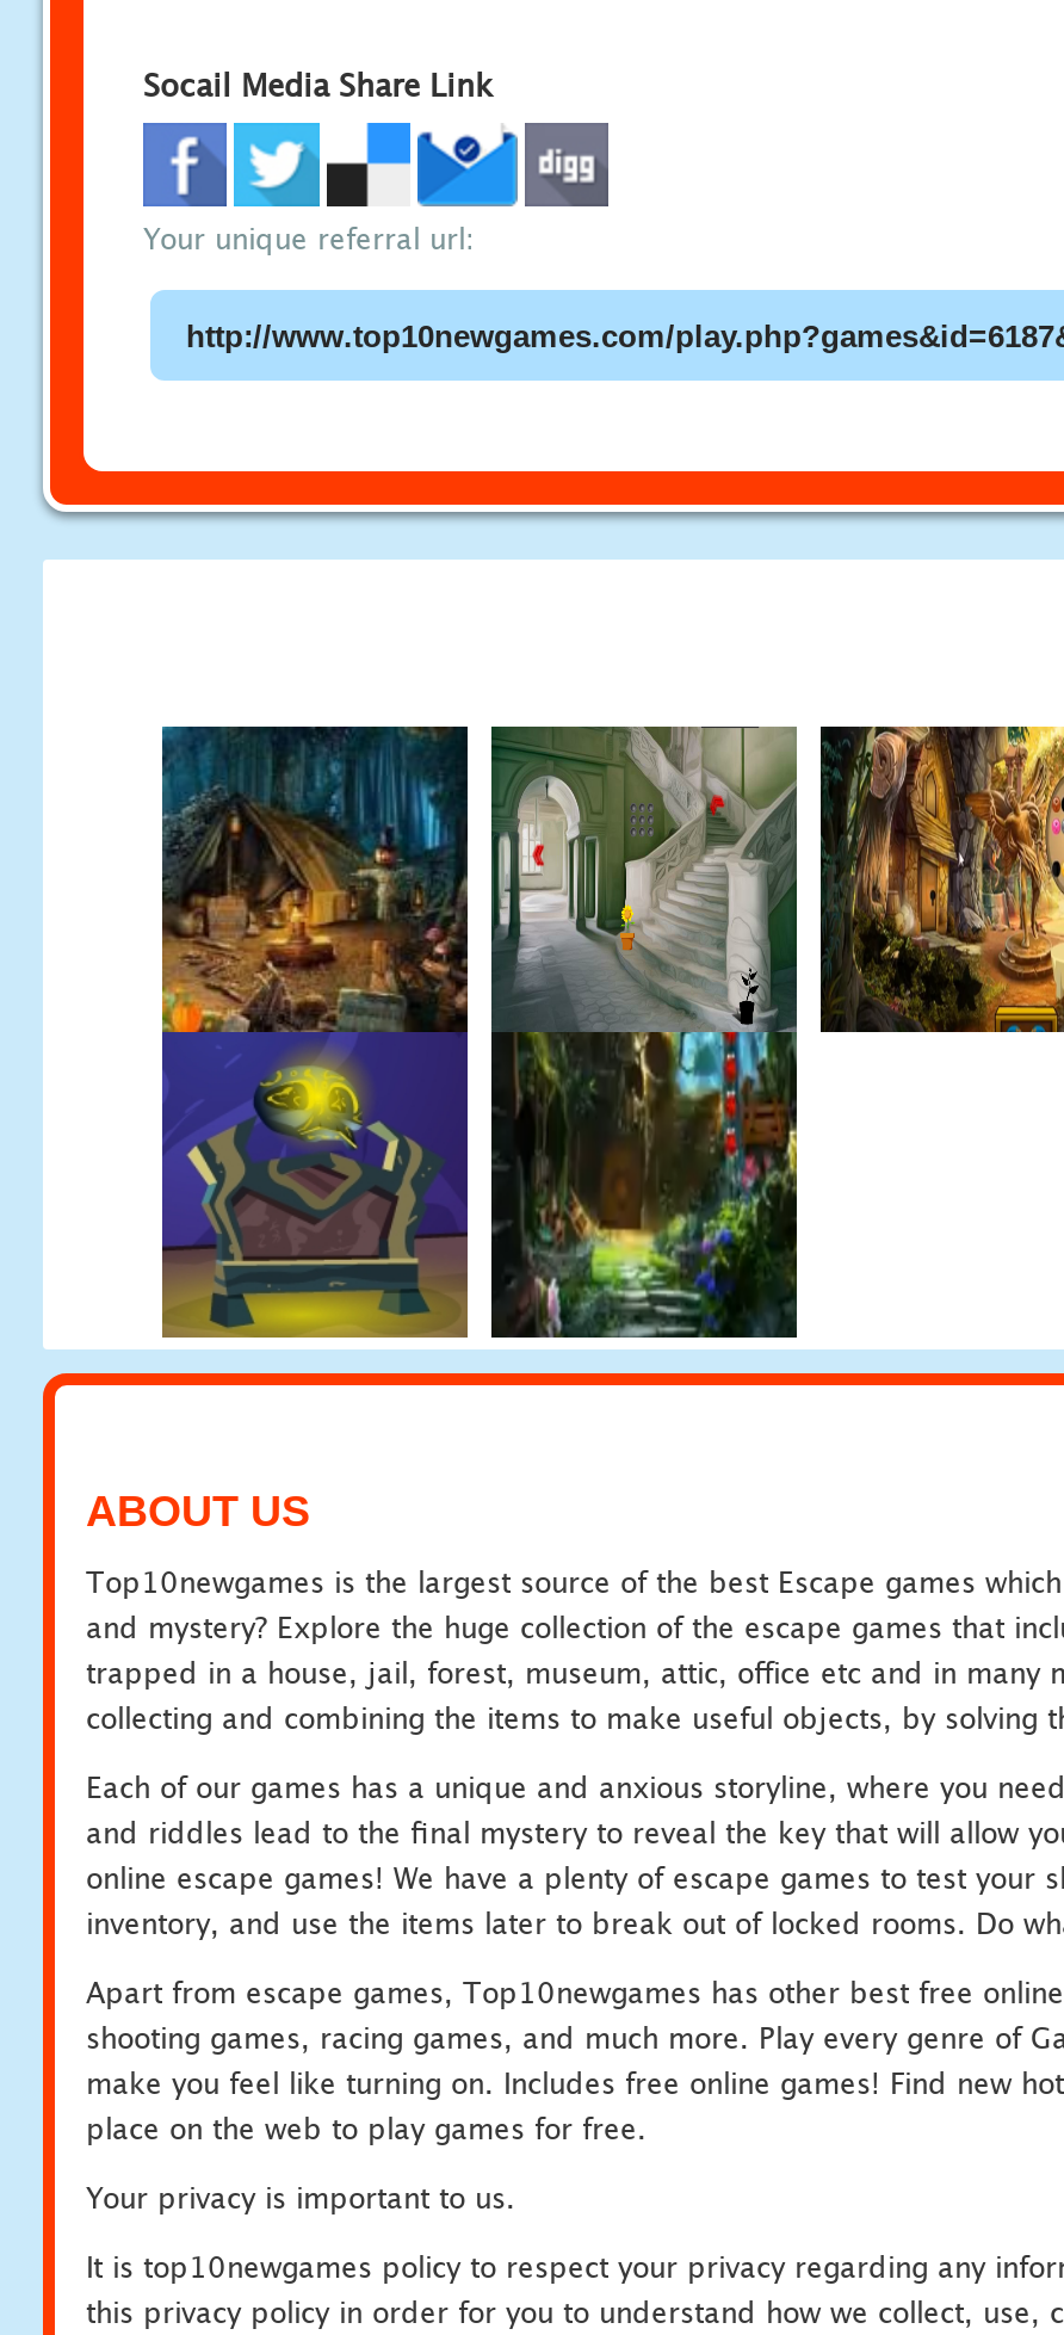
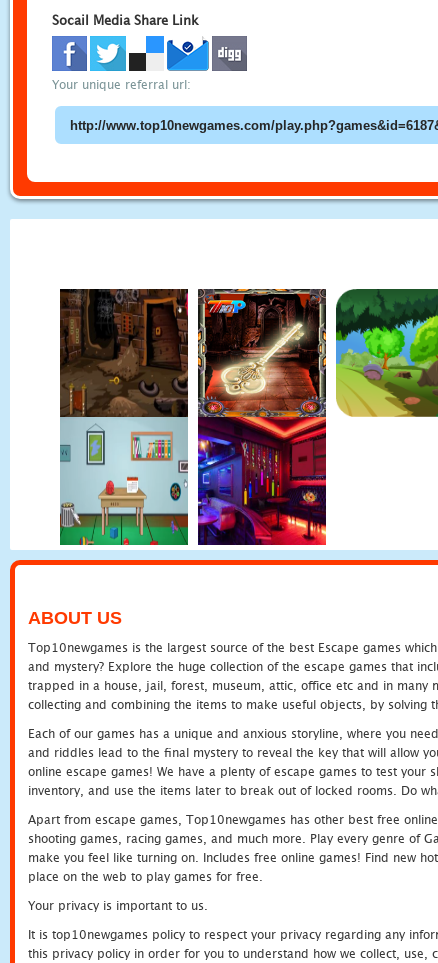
- [image]
+ [image]

- [image]
+ [image]

- [image]
+ [image]
